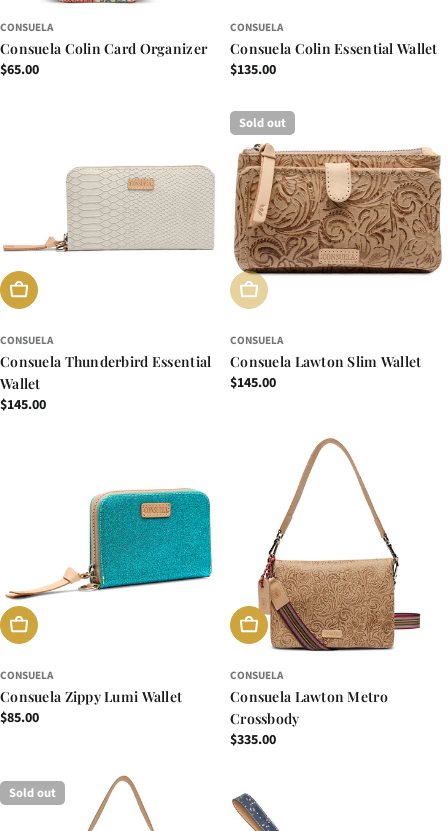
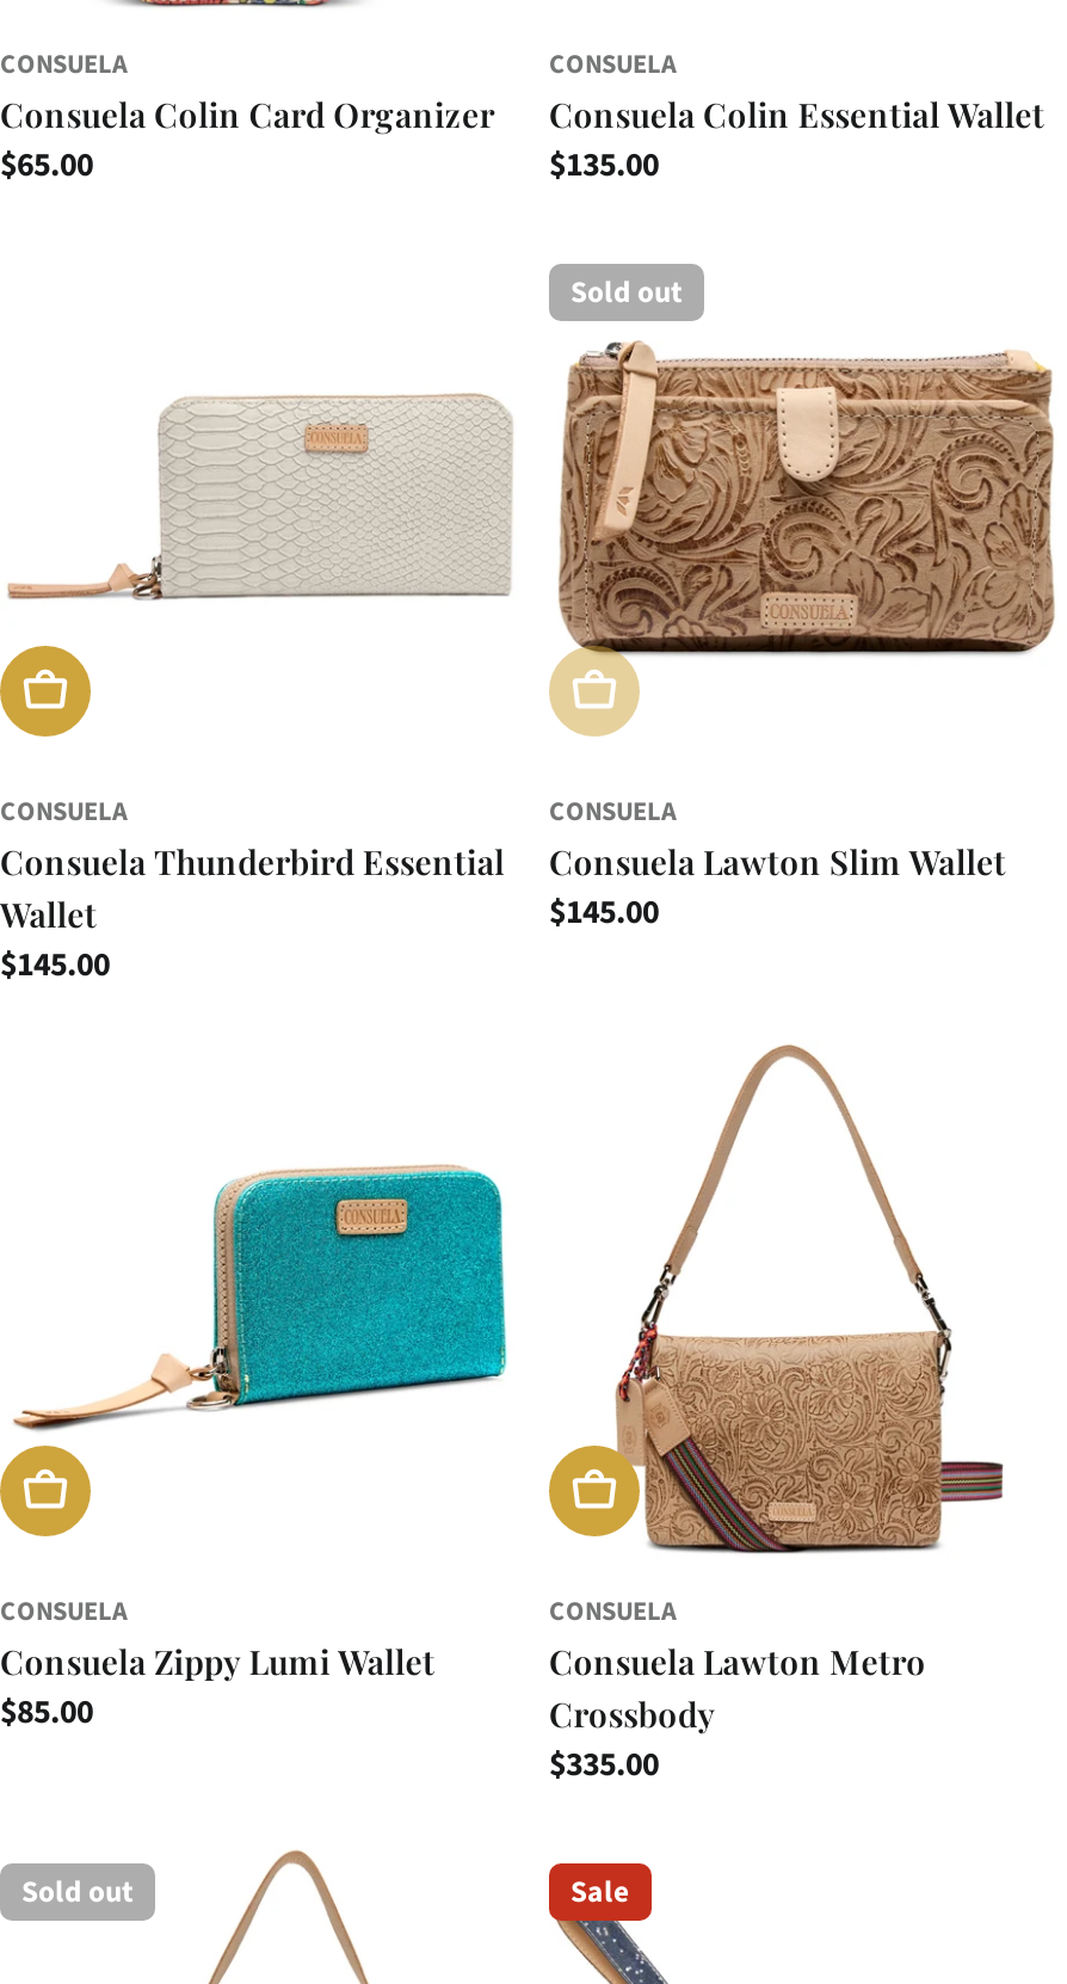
+ Sale
